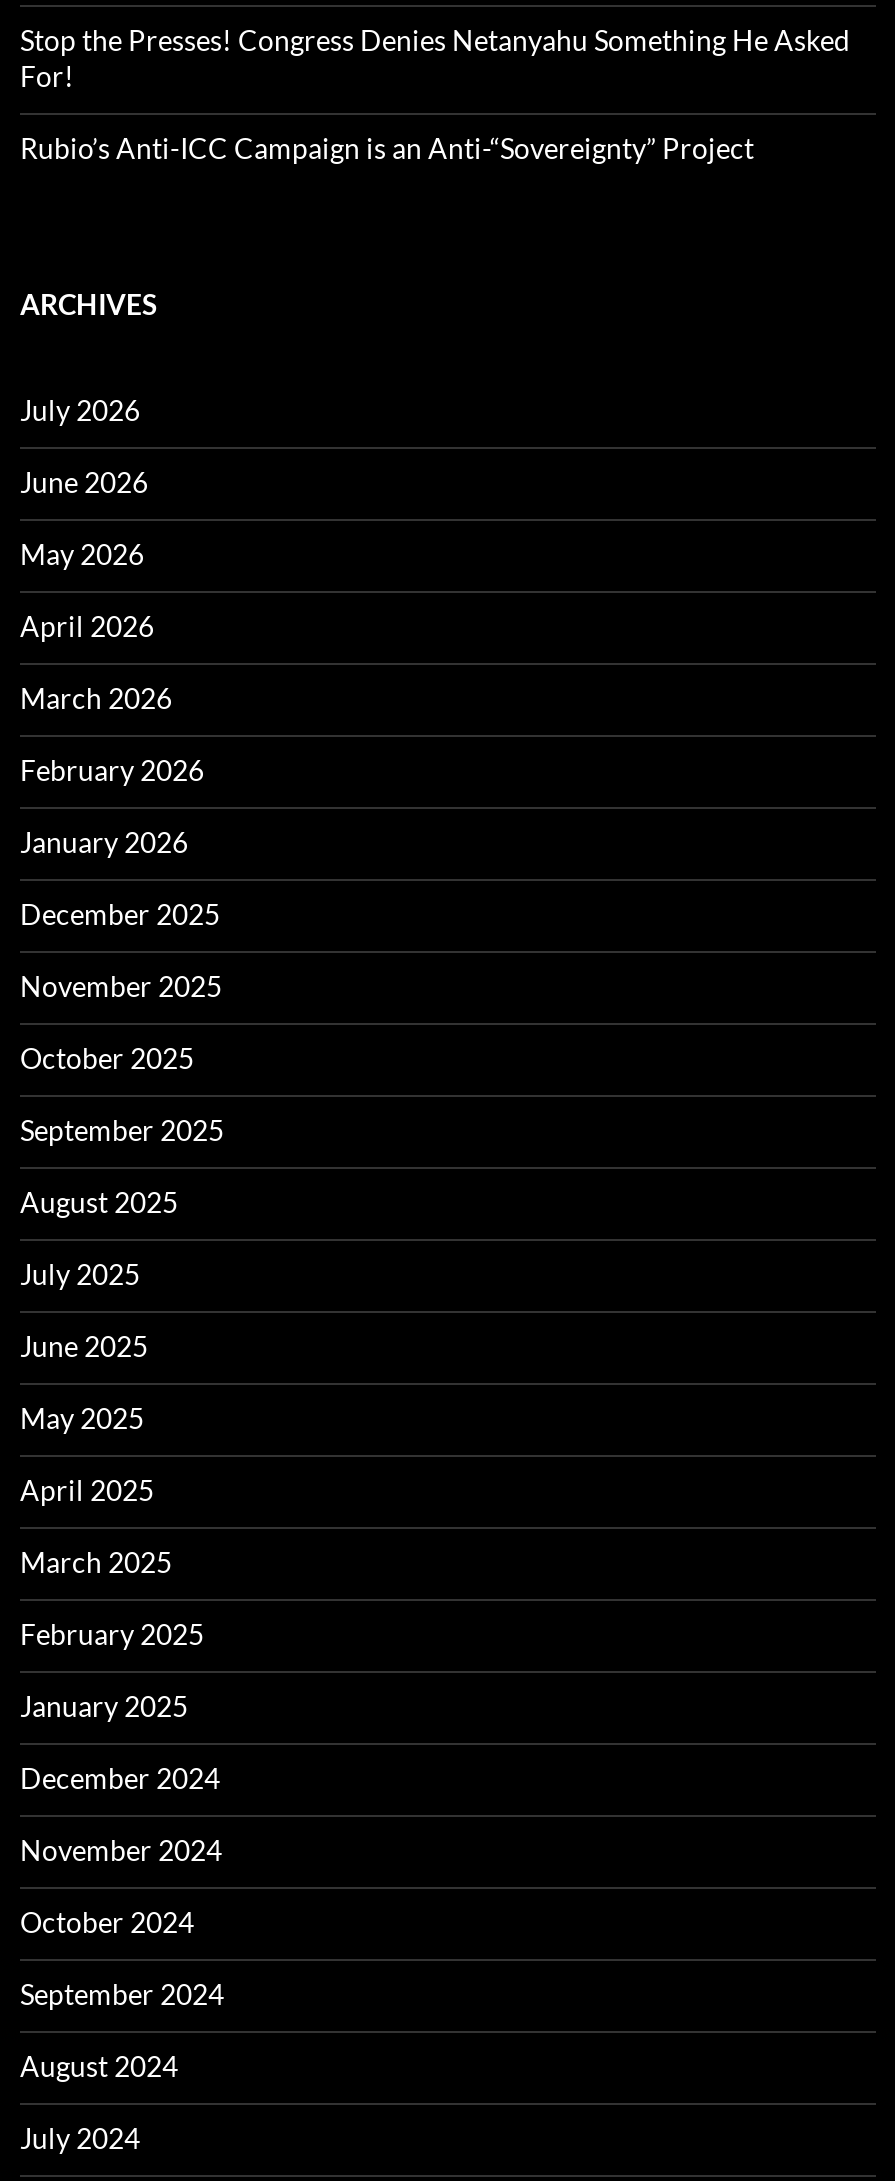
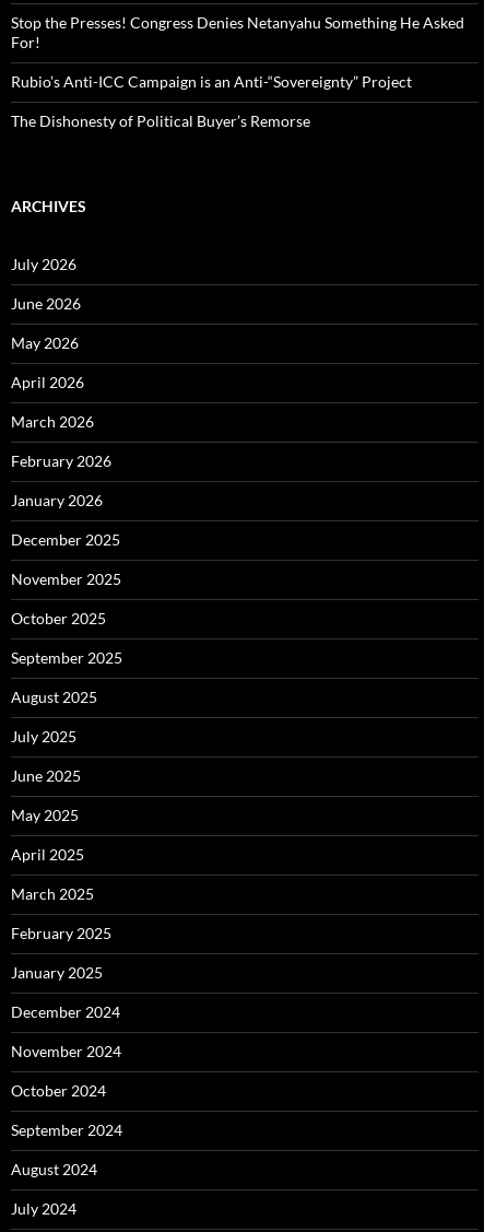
+ The Dishonesty of Political Buyer’s Remorse
